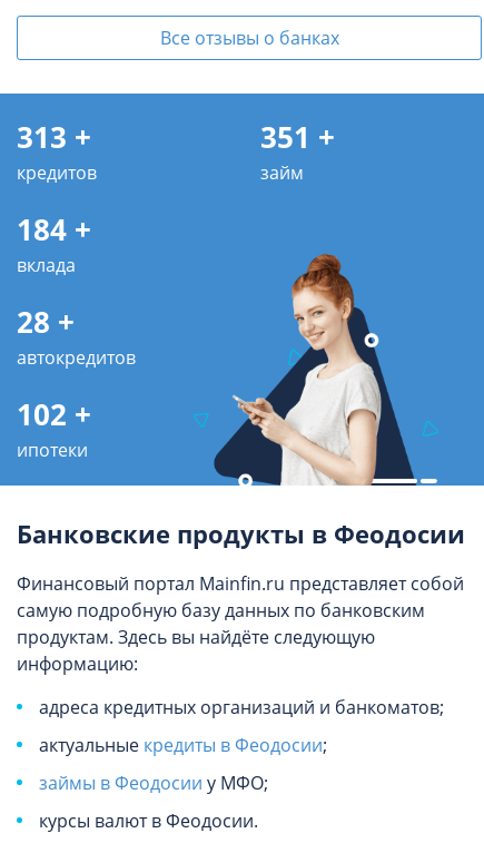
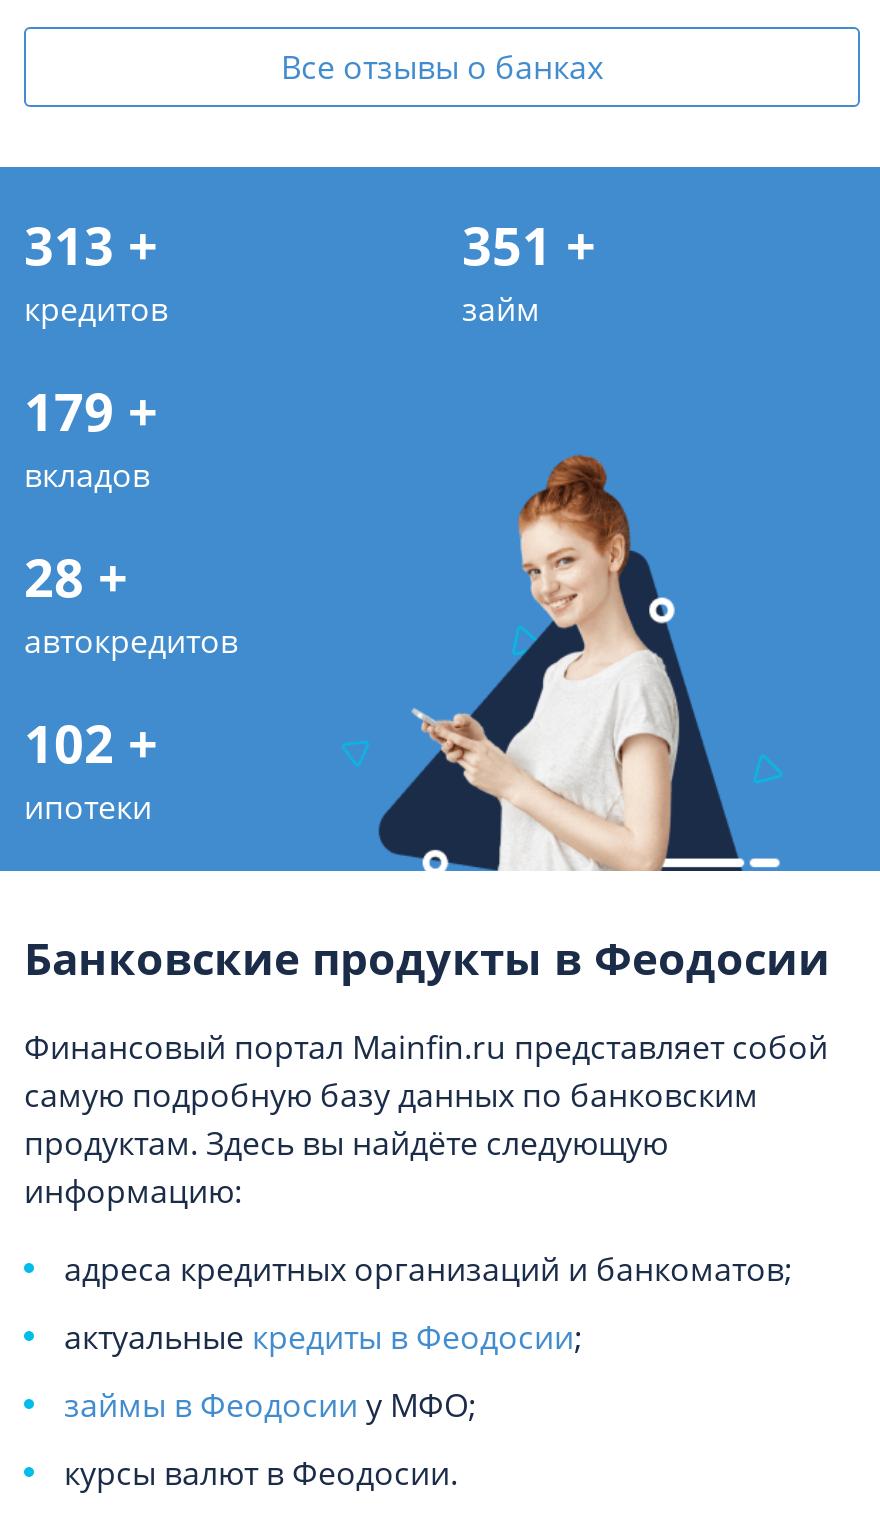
- 184 +
- вклада
+ 179 +
+ вкладов
